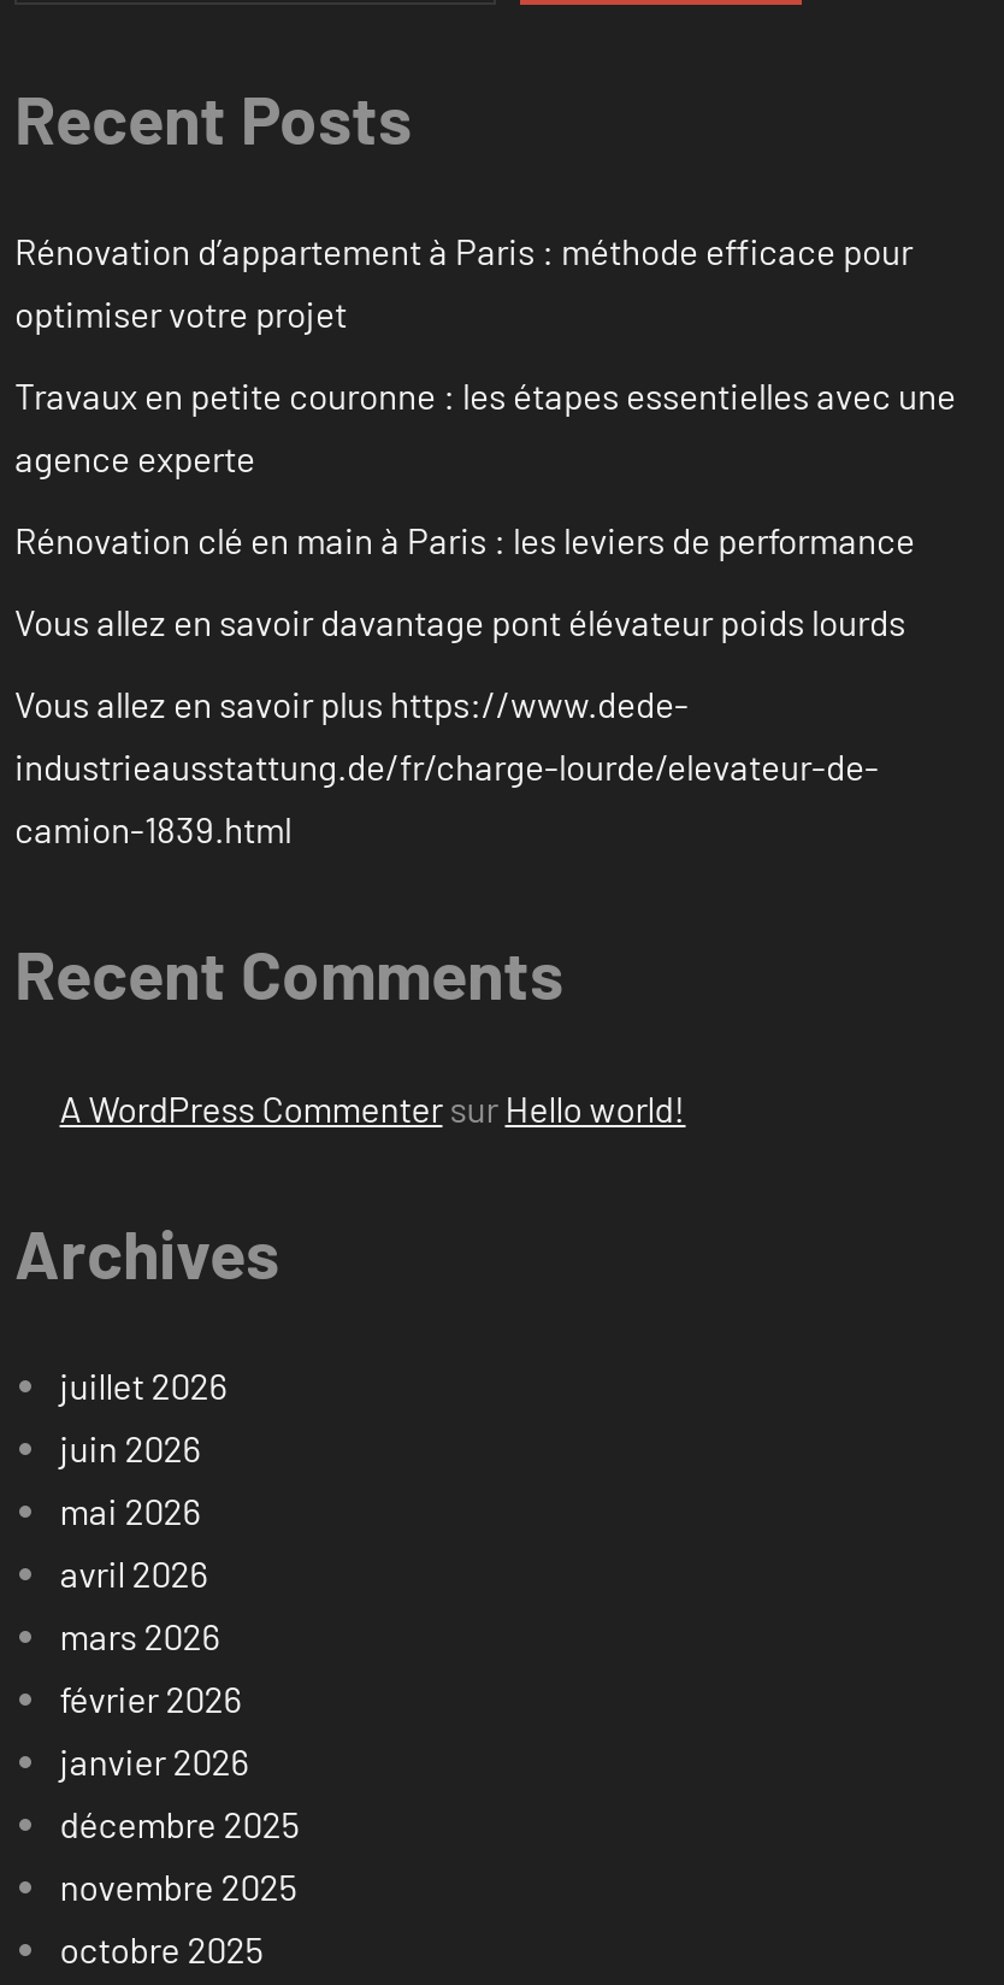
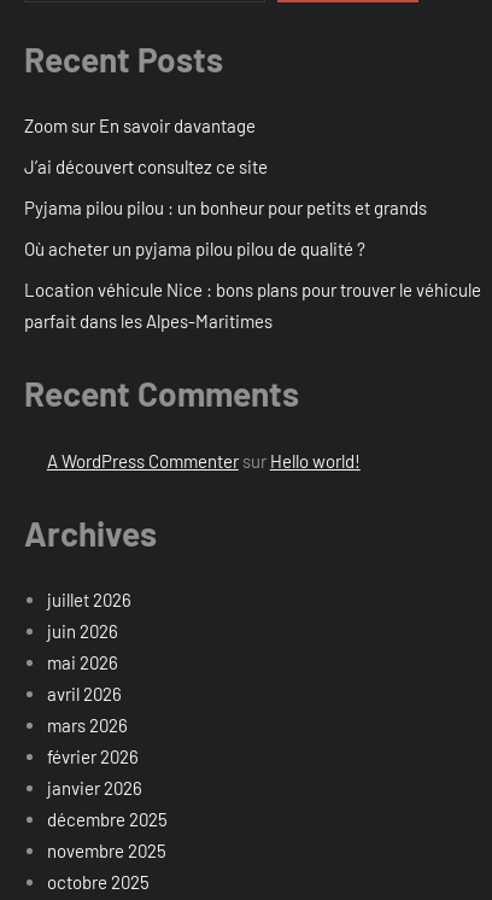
- Rénovation d’appartement à Paris : méthode efficace pour
- optimiser votre projet
+ Zoom sur En savoir davantage

- Travaux en petite couronne : les étapes essentielles avec une
- agence experte
+ J’ai découvert consultez ce site

- Rénovation clé en main à Paris : les leviers de performance
+ Pyjama pilou pilou : un bonheur pour petits et grands

- Vous allez en savoir davantage pont élévateur poids lourds
+ Où acheter un pyjama pilou pilou de qualité ?

- Vous allez en savoir plus https://www.dede-
- industrieausstattung.de/fr/charge-lourde/elevateur-de-
- camion-1839.html
+ Location véhicule Nice : bons plans pour trouver le véhicule
+ parfait dans les Alpes-Maritimes
